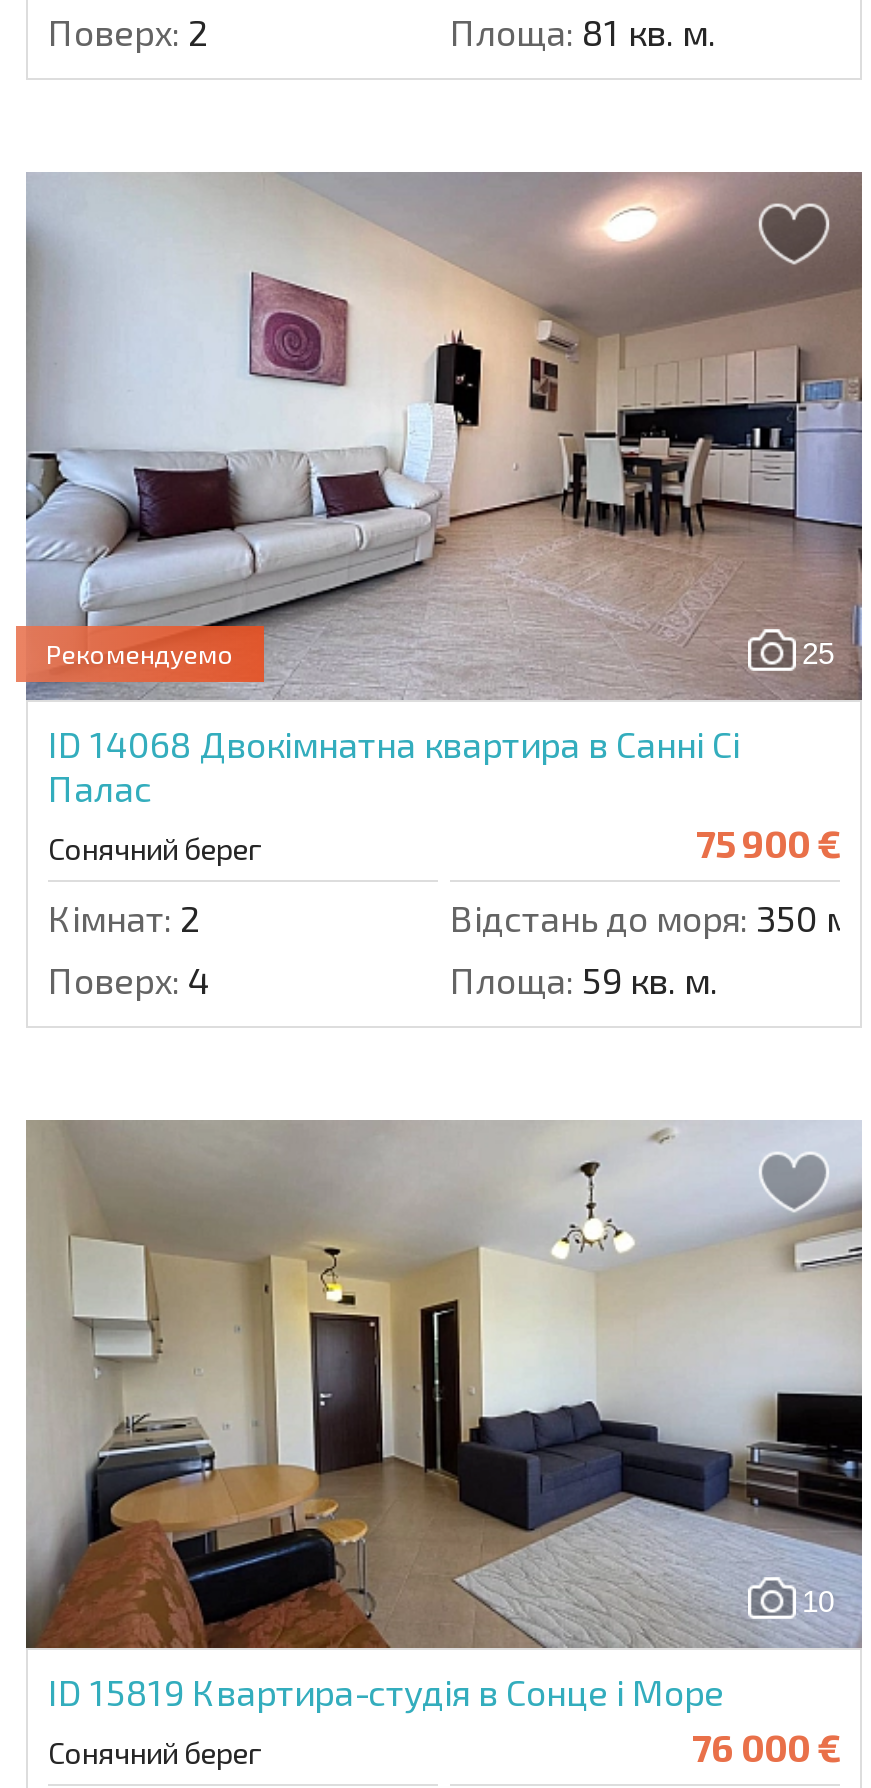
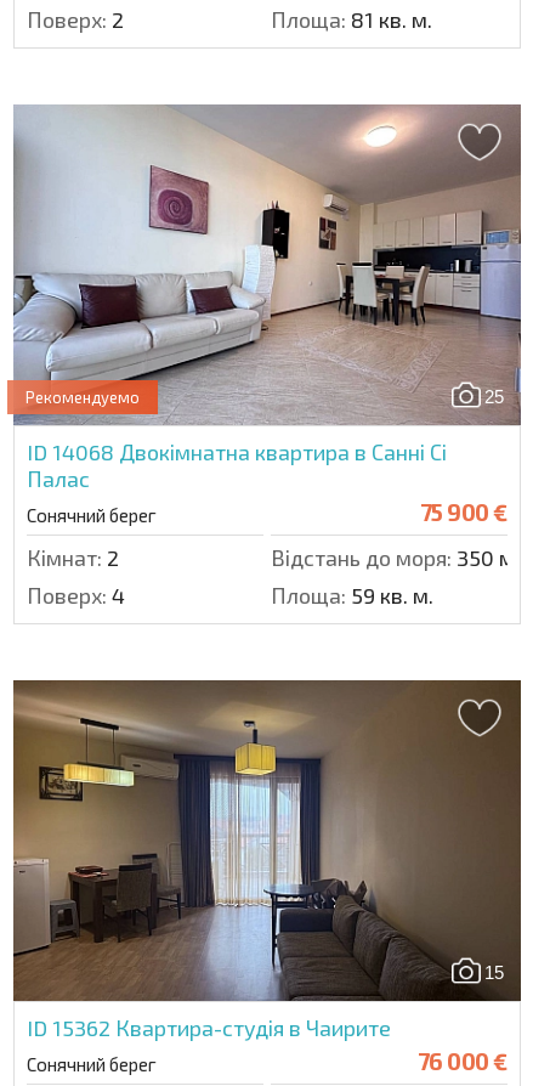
- [image]
- 10
+ [image]
+ 15

- ID 15819 Квартира-студія в Сонце і Море
+ ID 15362 Квартира-студія в Чаирите
